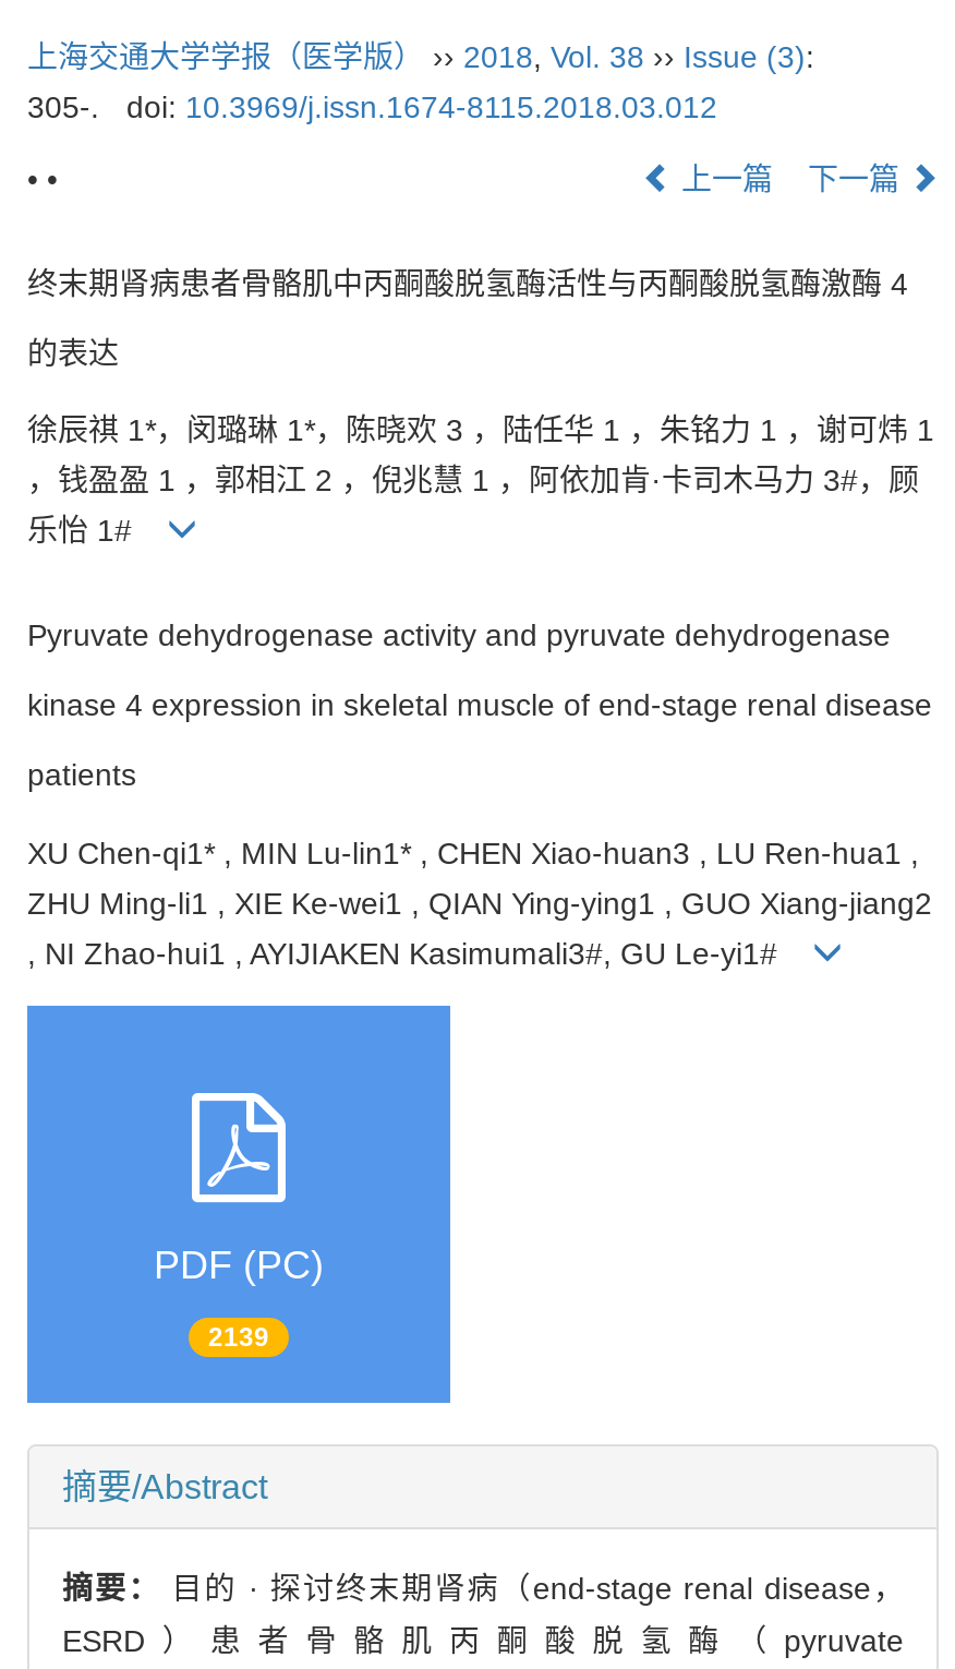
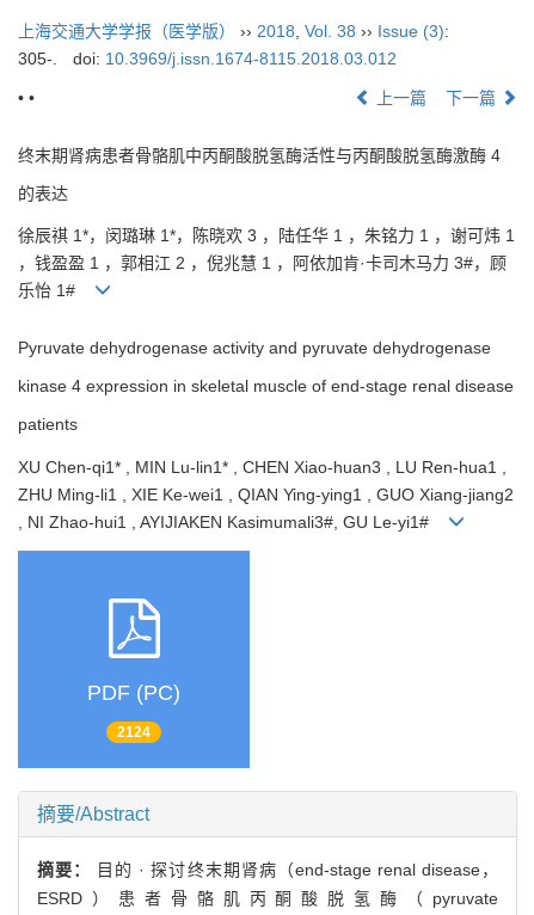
- 2139
+ 2124
